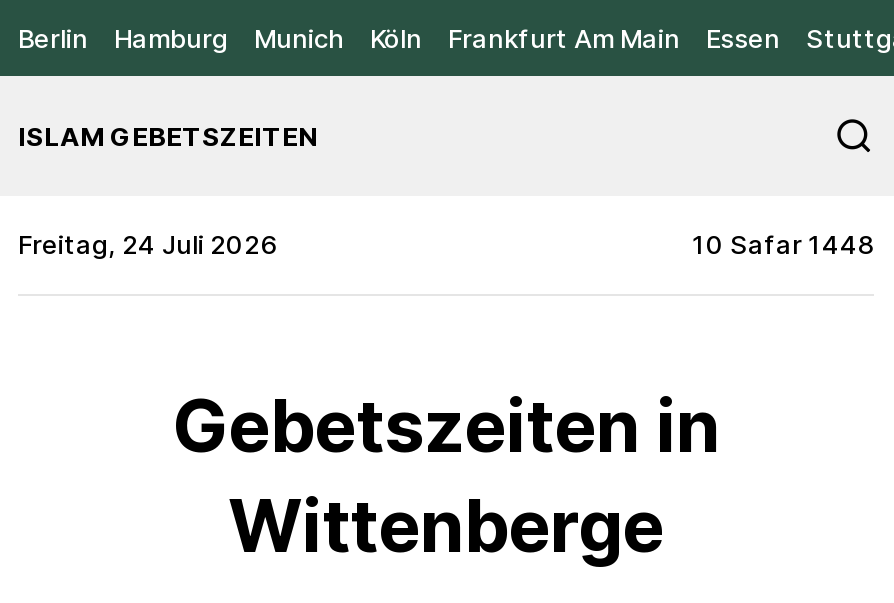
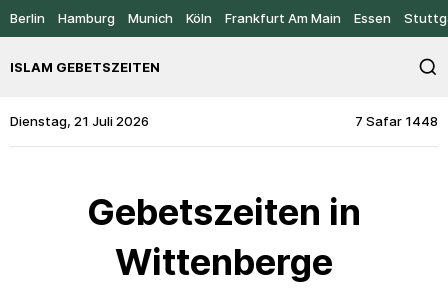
- Freitag, 24 Juli 2026
+ Dienstag, 21 Juli 2026

- 10 Safar 1448
+ 7 Safar 1448
